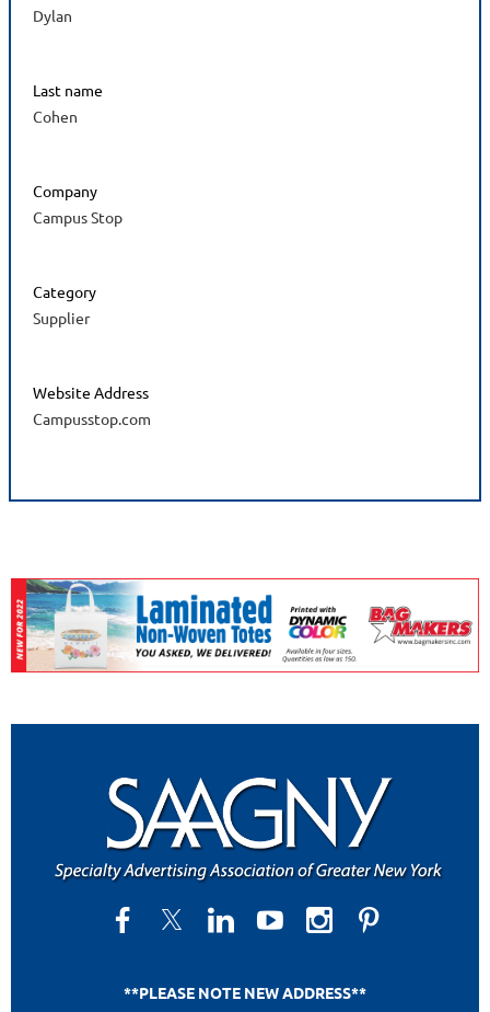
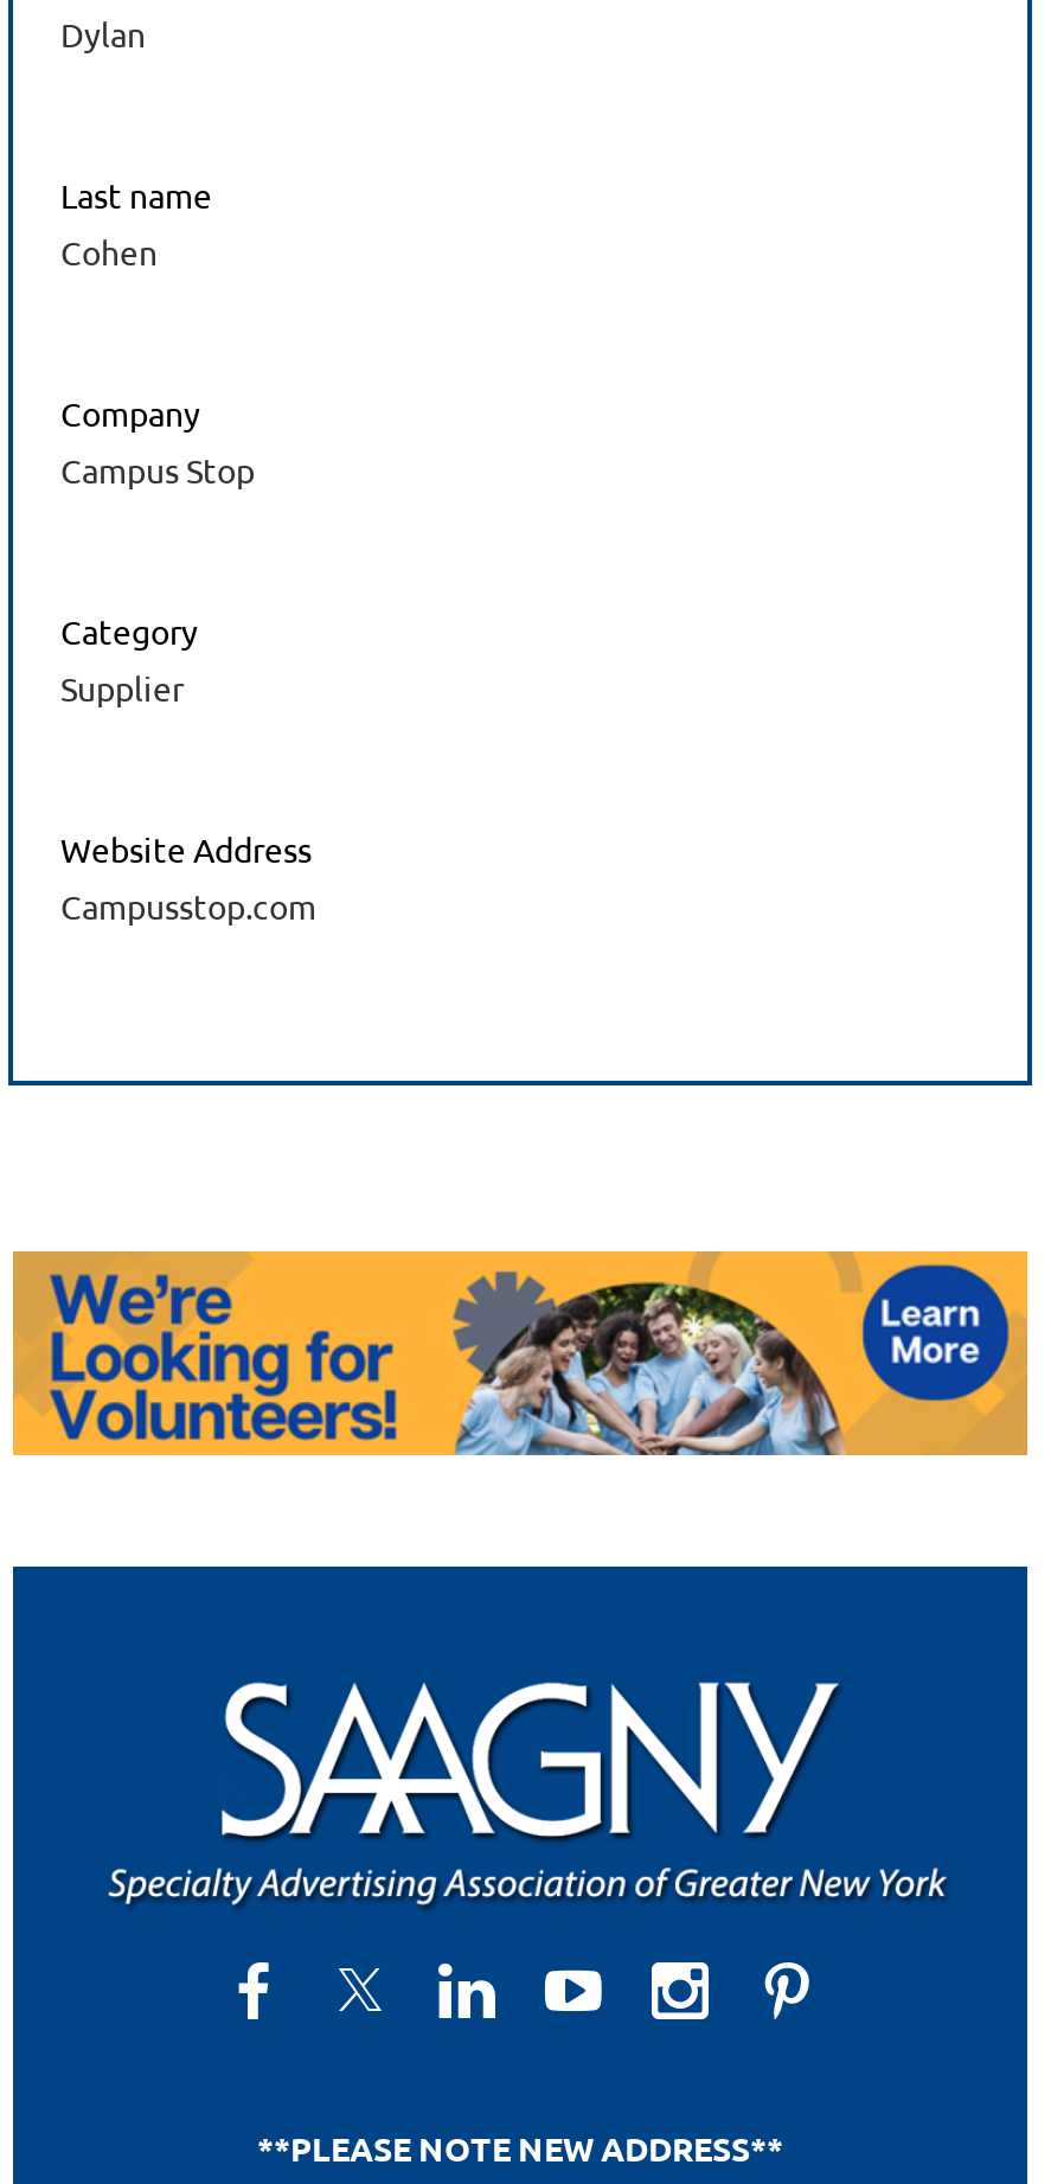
- [image]
+ [image]
